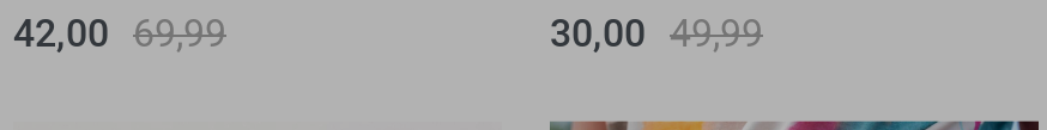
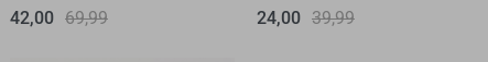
- 30,00 49,99
+ 24,00 39,99
